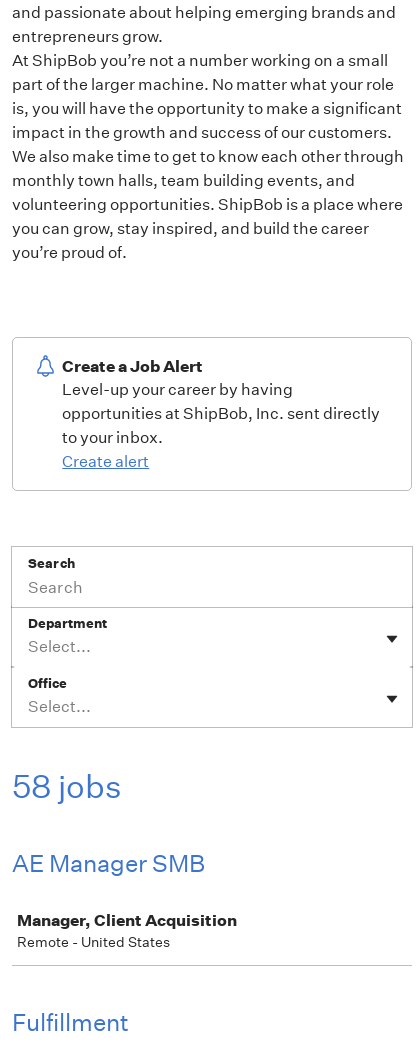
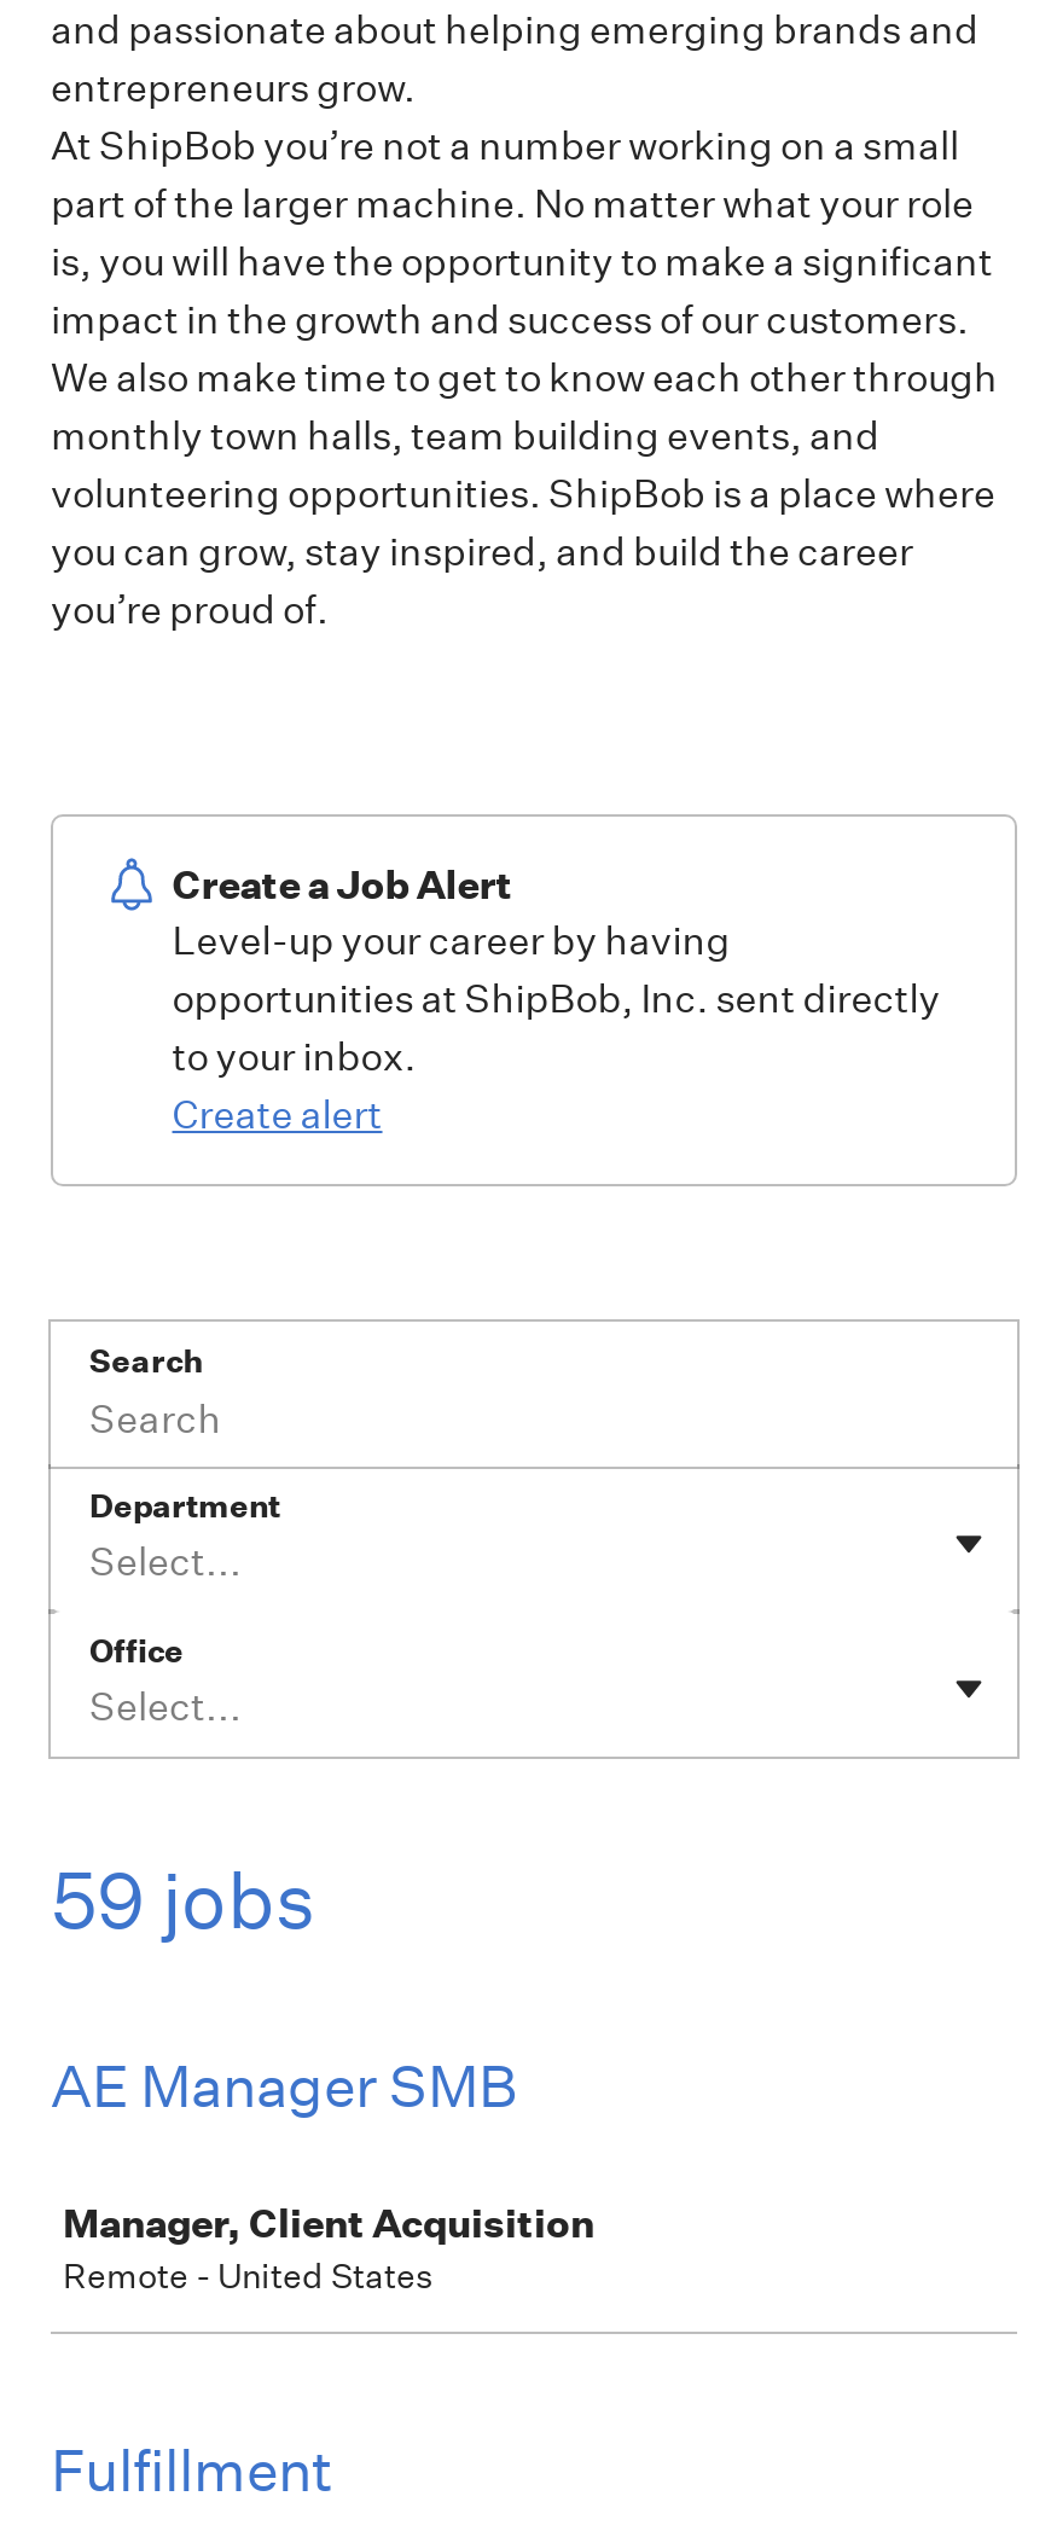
- 58 jobs
+ 59 jobs
